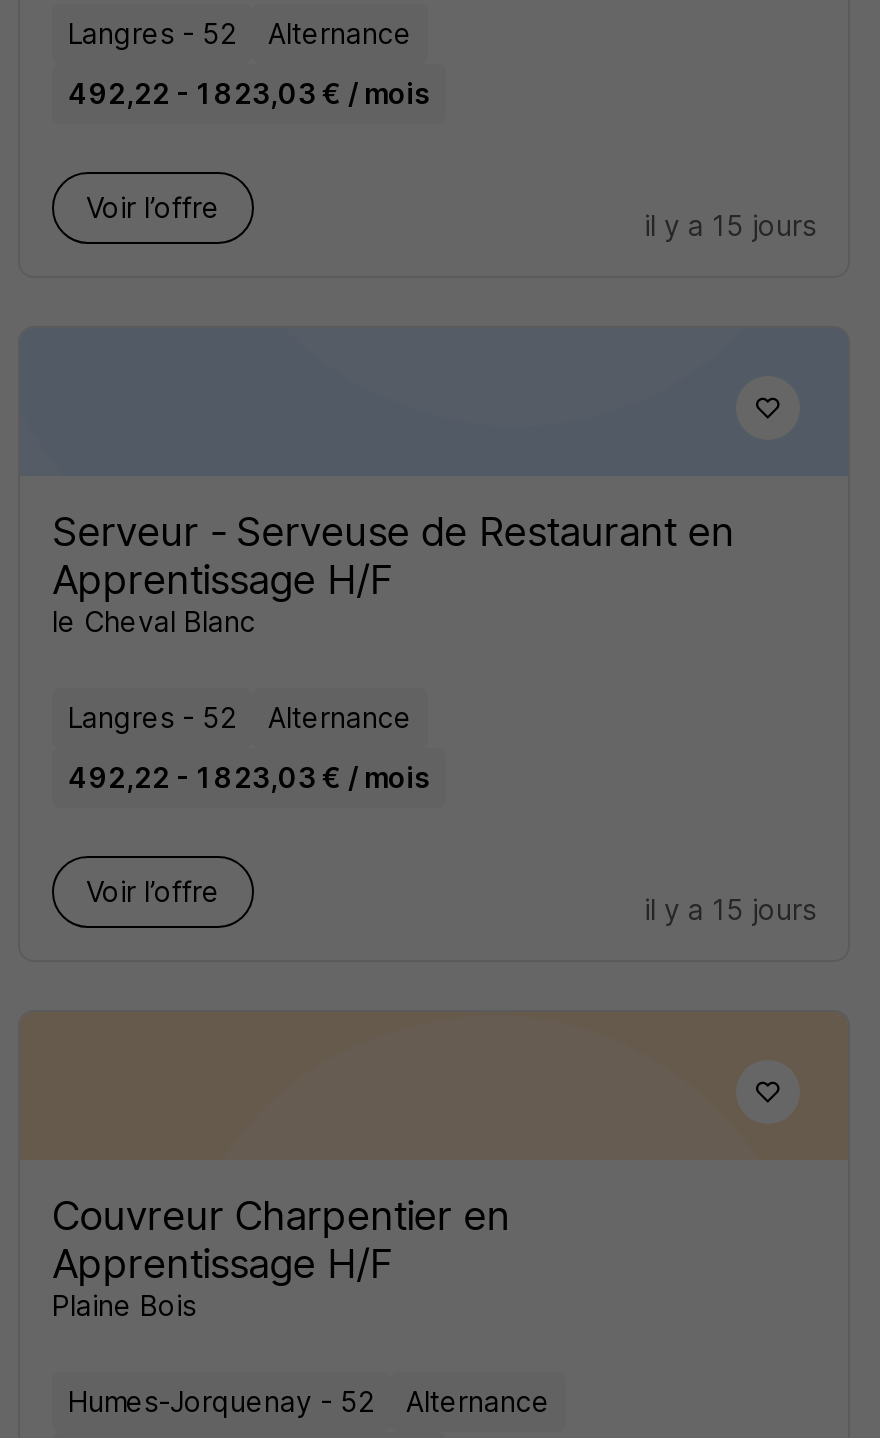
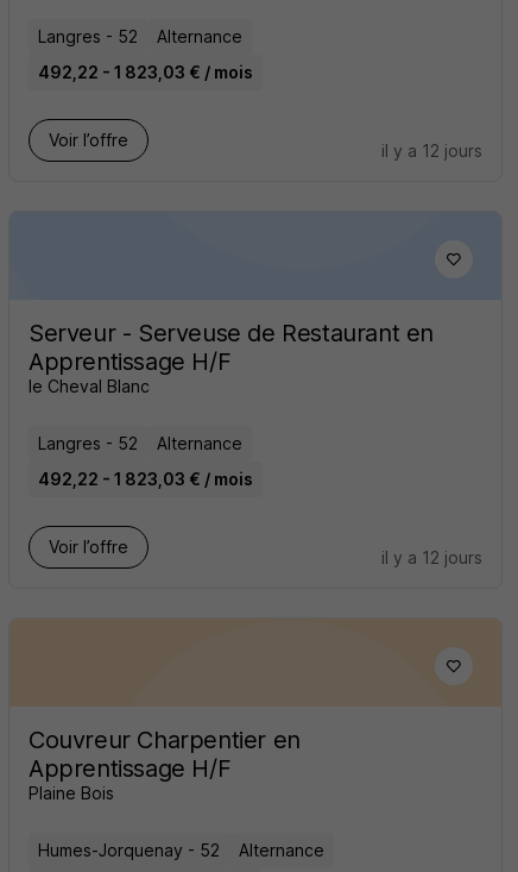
- il y a 15 jours
+ il y a 12 jours

- il y a 15 jours
+ il y a 12 jours
